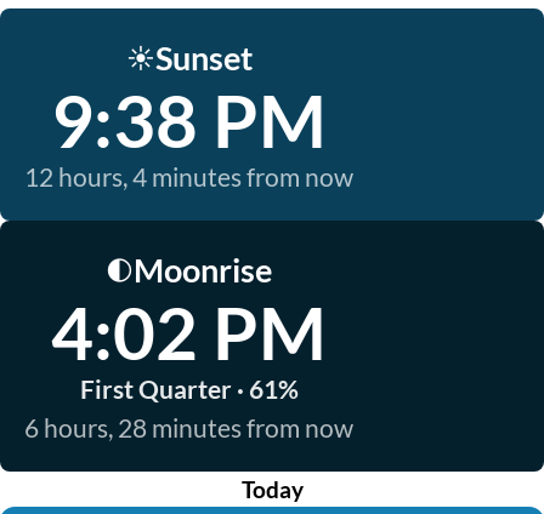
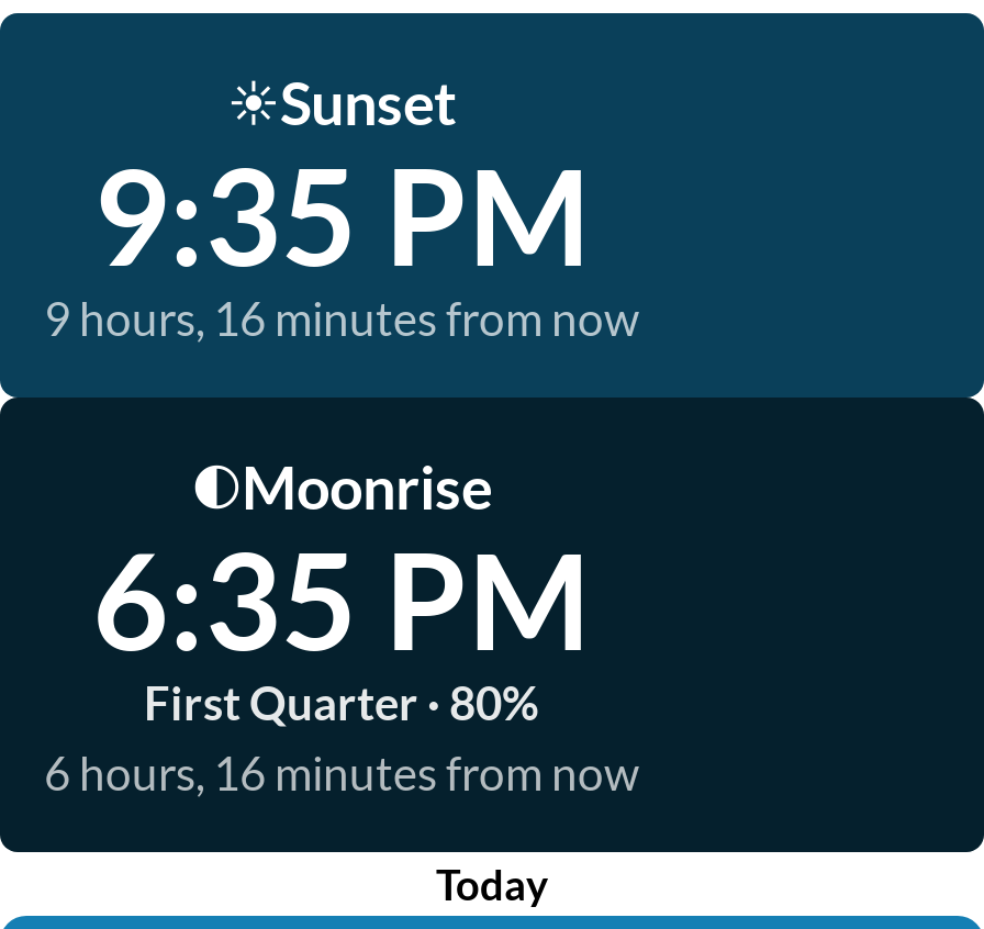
- 9:38 PM
+ 9:35 PM

- 12 hours, 4 minutes from now
+ 9 hours, 16 minutes from now

- 4:02 PM
+ 6:35 PM

- First Quarter · 61%
+ First Quarter · 80%

- 6 hours, 28 minutes from now
+ 6 hours, 16 minutes from now
